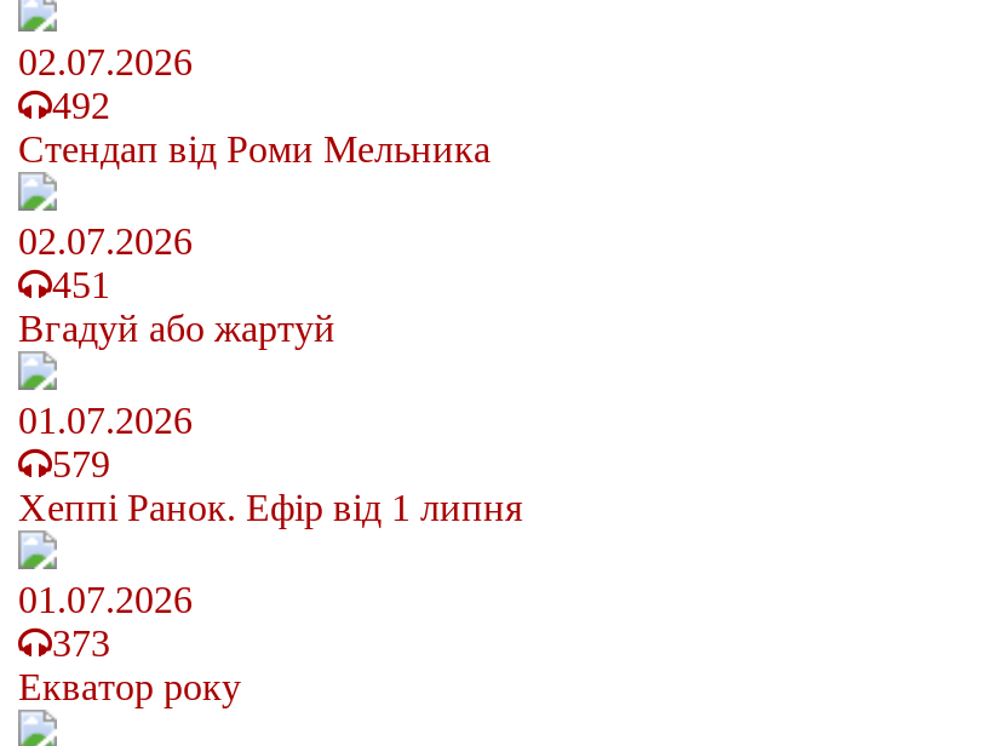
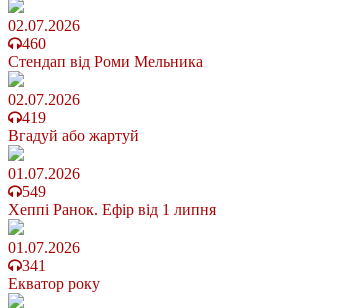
- 492
+ 460

- 451
+ 419

- 579
+ 549

- 373
+ 341
